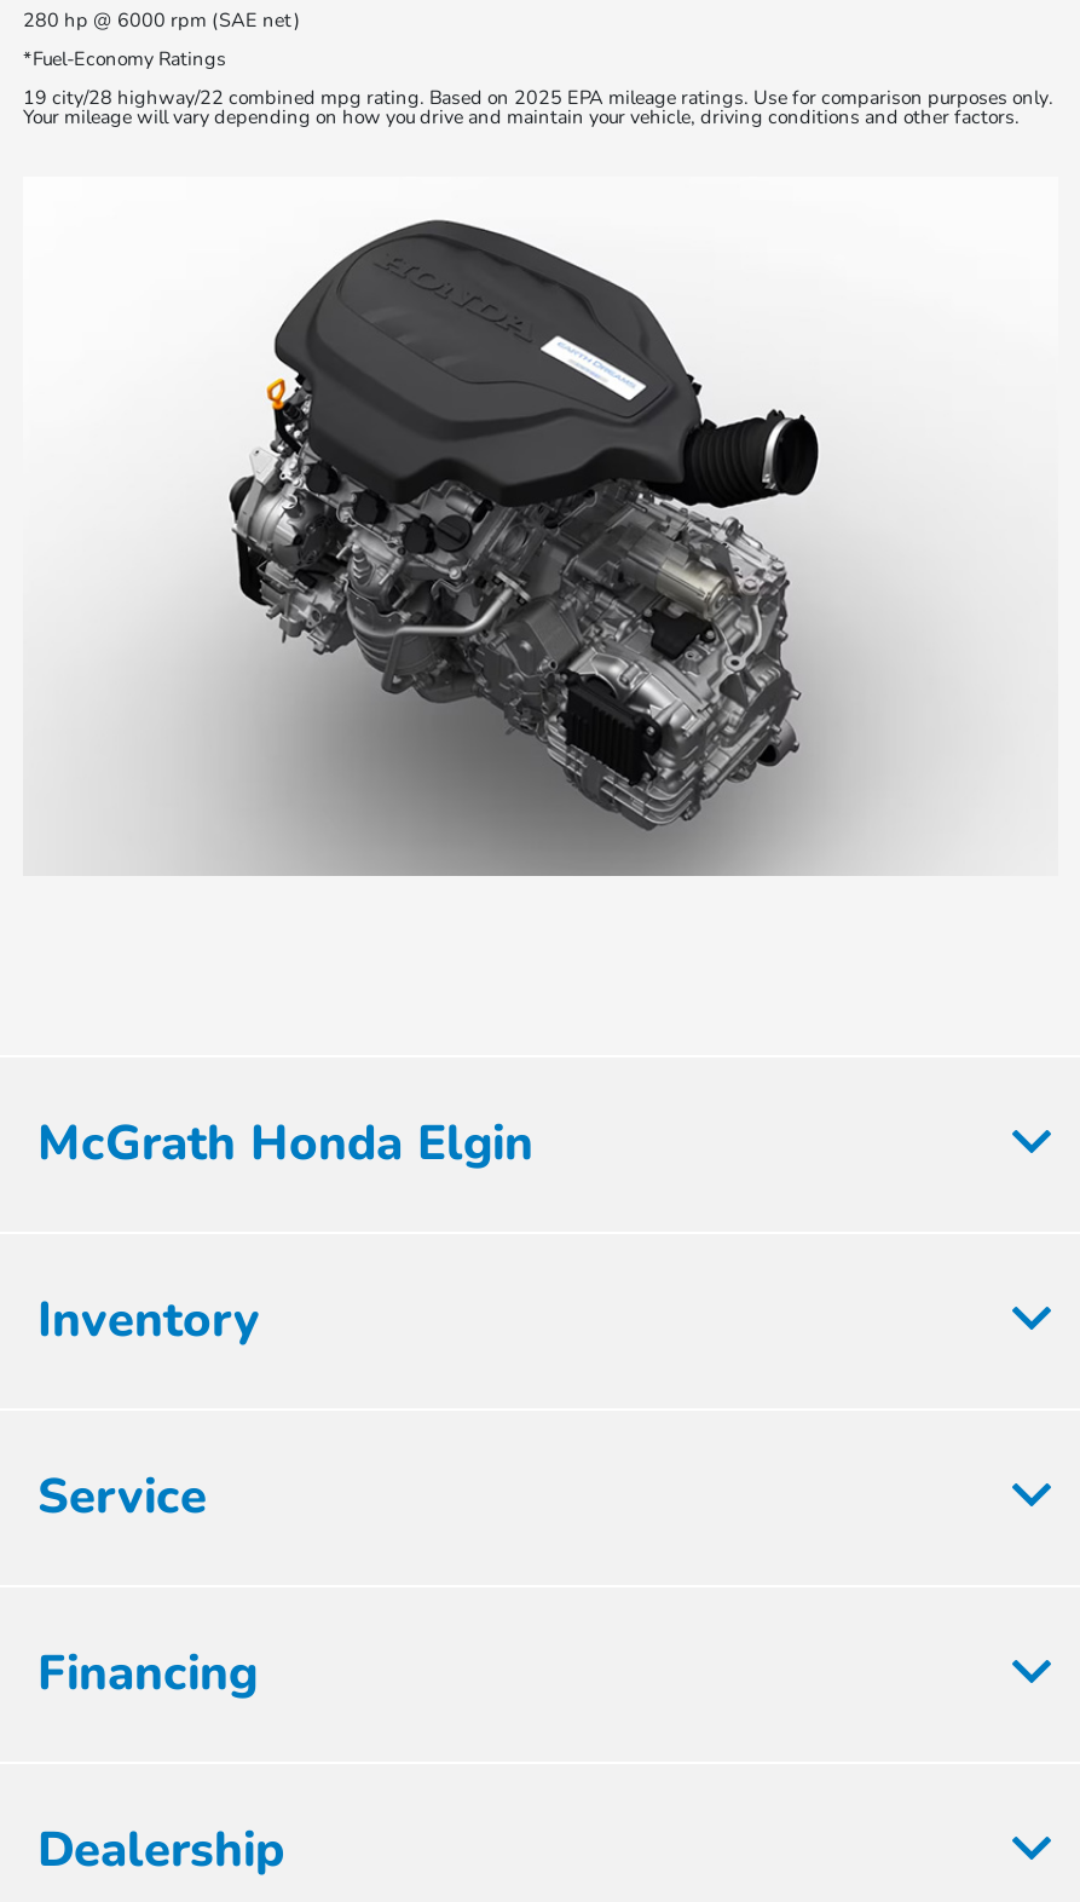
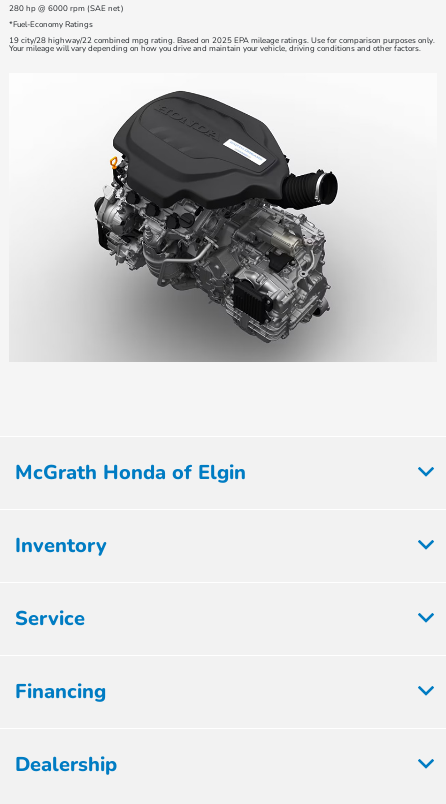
- McGrath Honda Elgin
+ McGrath Honda of Elgin
